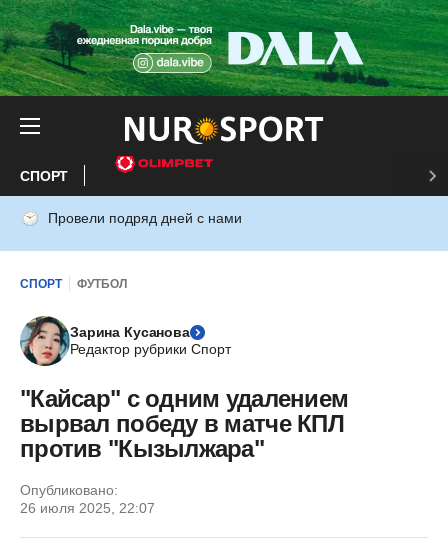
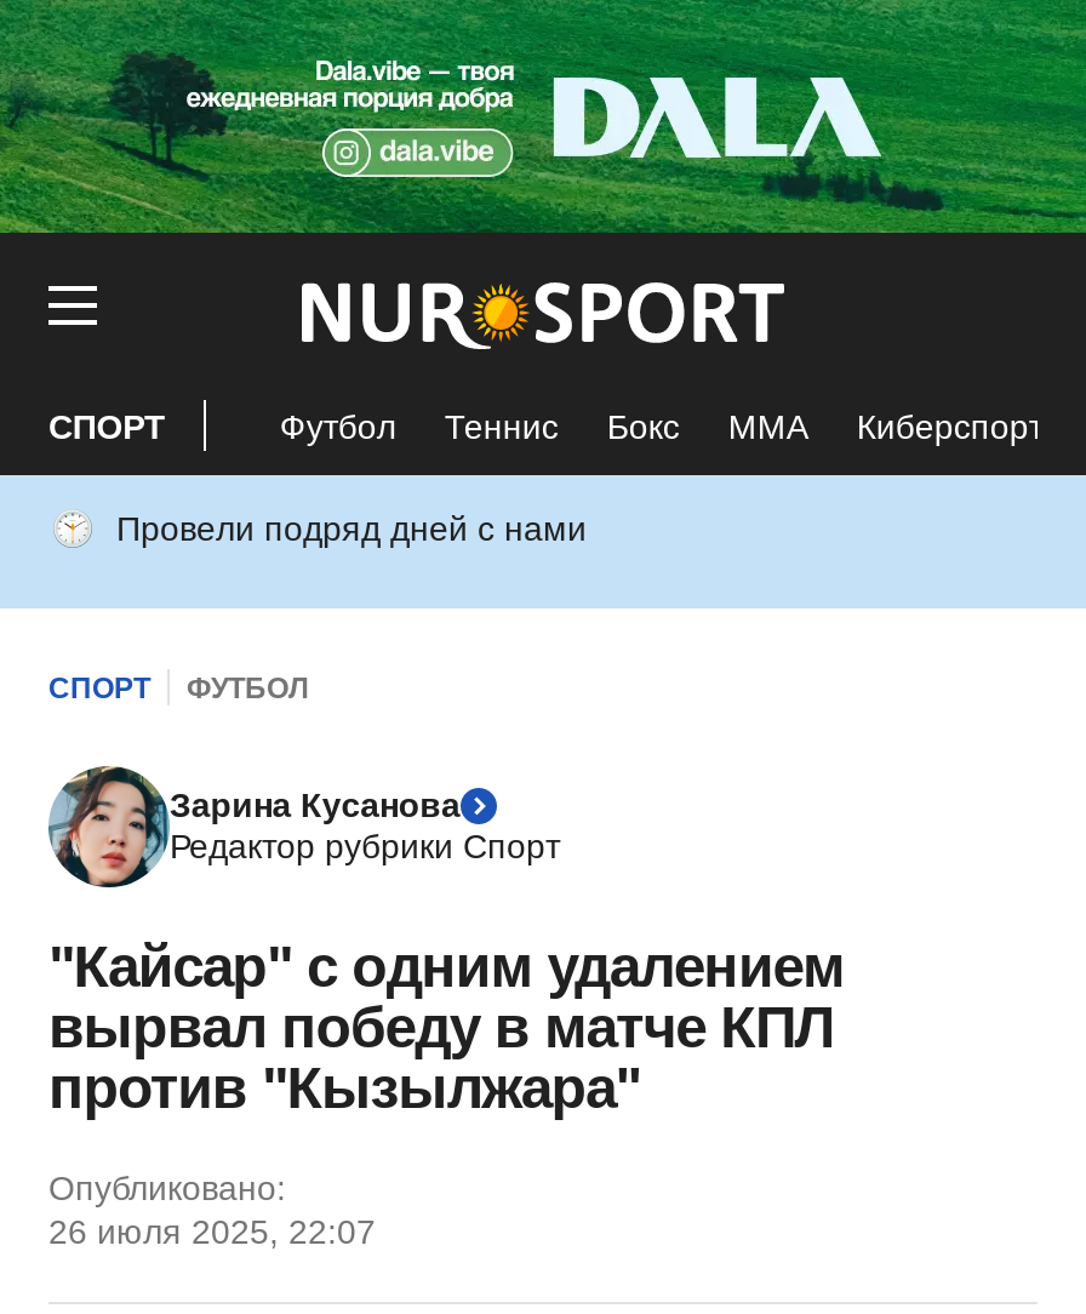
+ Футбол
+ Теннис
+ Бокс
+ ММА
+ Киберспорт
